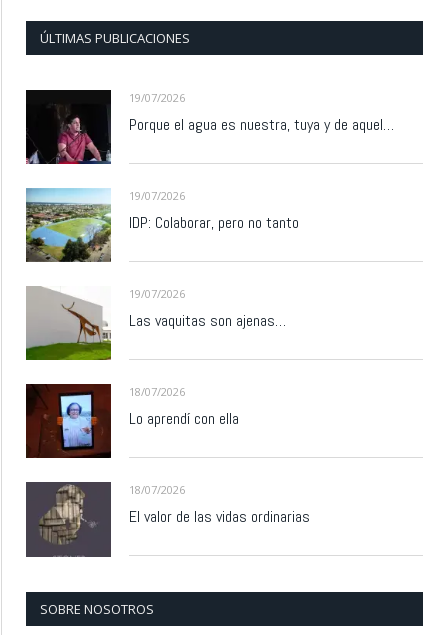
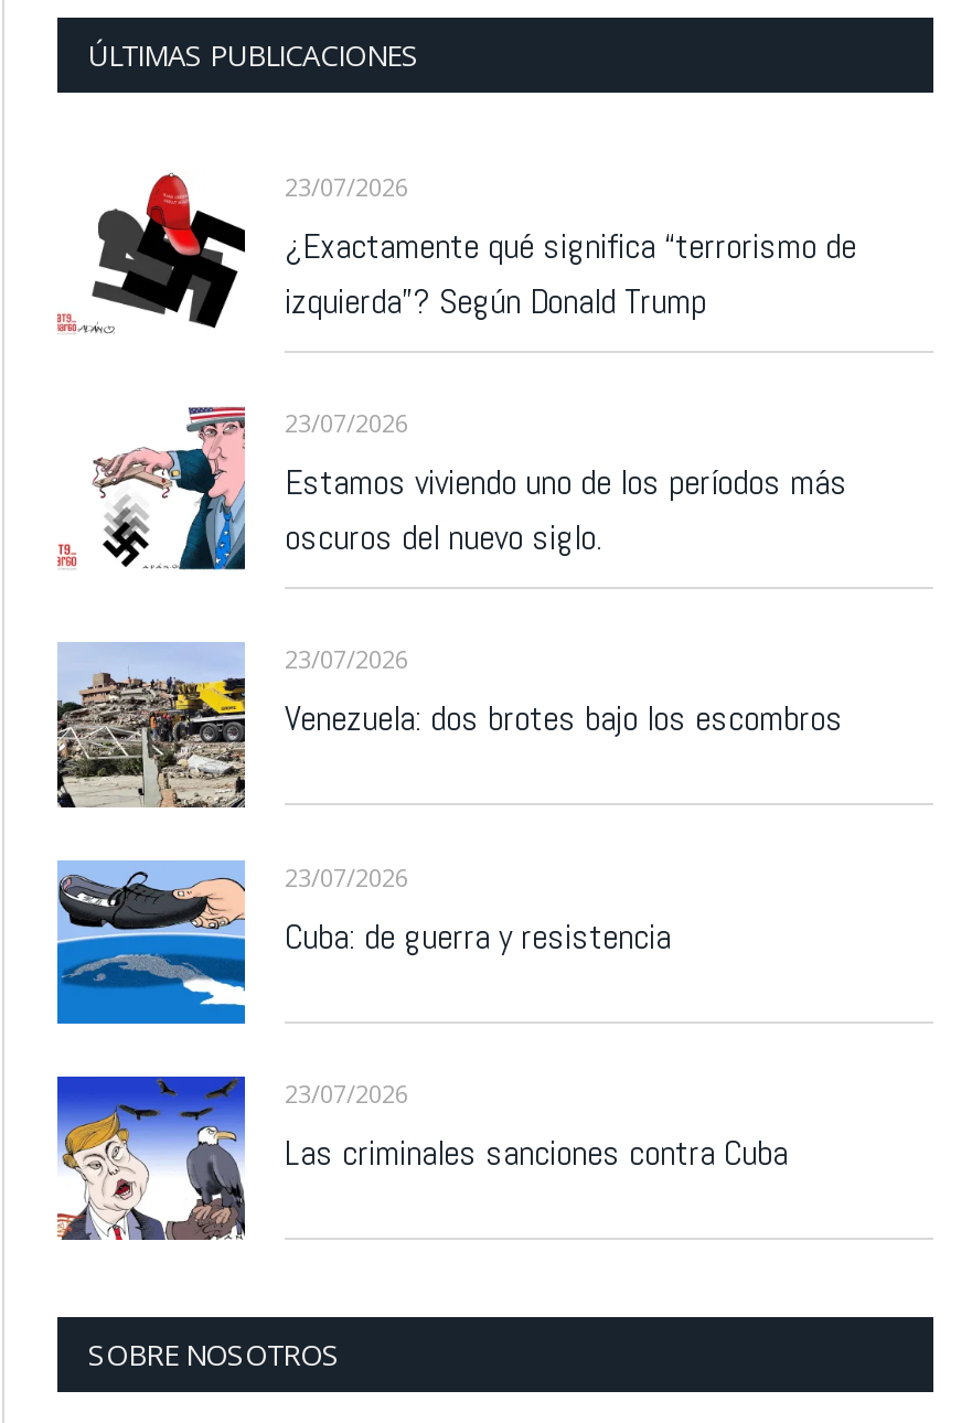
- [image]
- 19/07/2026
- Porque el agua es nuestra, tuya y de aquel…
+ [image]
+ 23/07/2026
+ ¿Exactamente qué significa “terrorismo de
+ izquierda”? Según Donald Trump

- [image]
- 19/07/2026
- IDP: Colaborar, pero no tanto
+ [image]
+ 23/07/2026
+ Estamos viviendo uno de los períodos más
+ oscuros del nuevo siglo.

- [image]
- 19/07/2026
- Las vaquitas son ajenas…
+ [image]
+ 23/07/2026
+ Venezuela: dos brotes bajo los escombros

- [image]
- 18/07/2026
- Lo aprendí con ella
+ [image]
+ 23/07/2026
+ Cuba: de guerra y resistencia

- [image]
- 18/07/2026
- El valor de las vidas ordinarias
+ [image]
+ 23/07/2026
+ Las criminales sanciones contra Cuba
